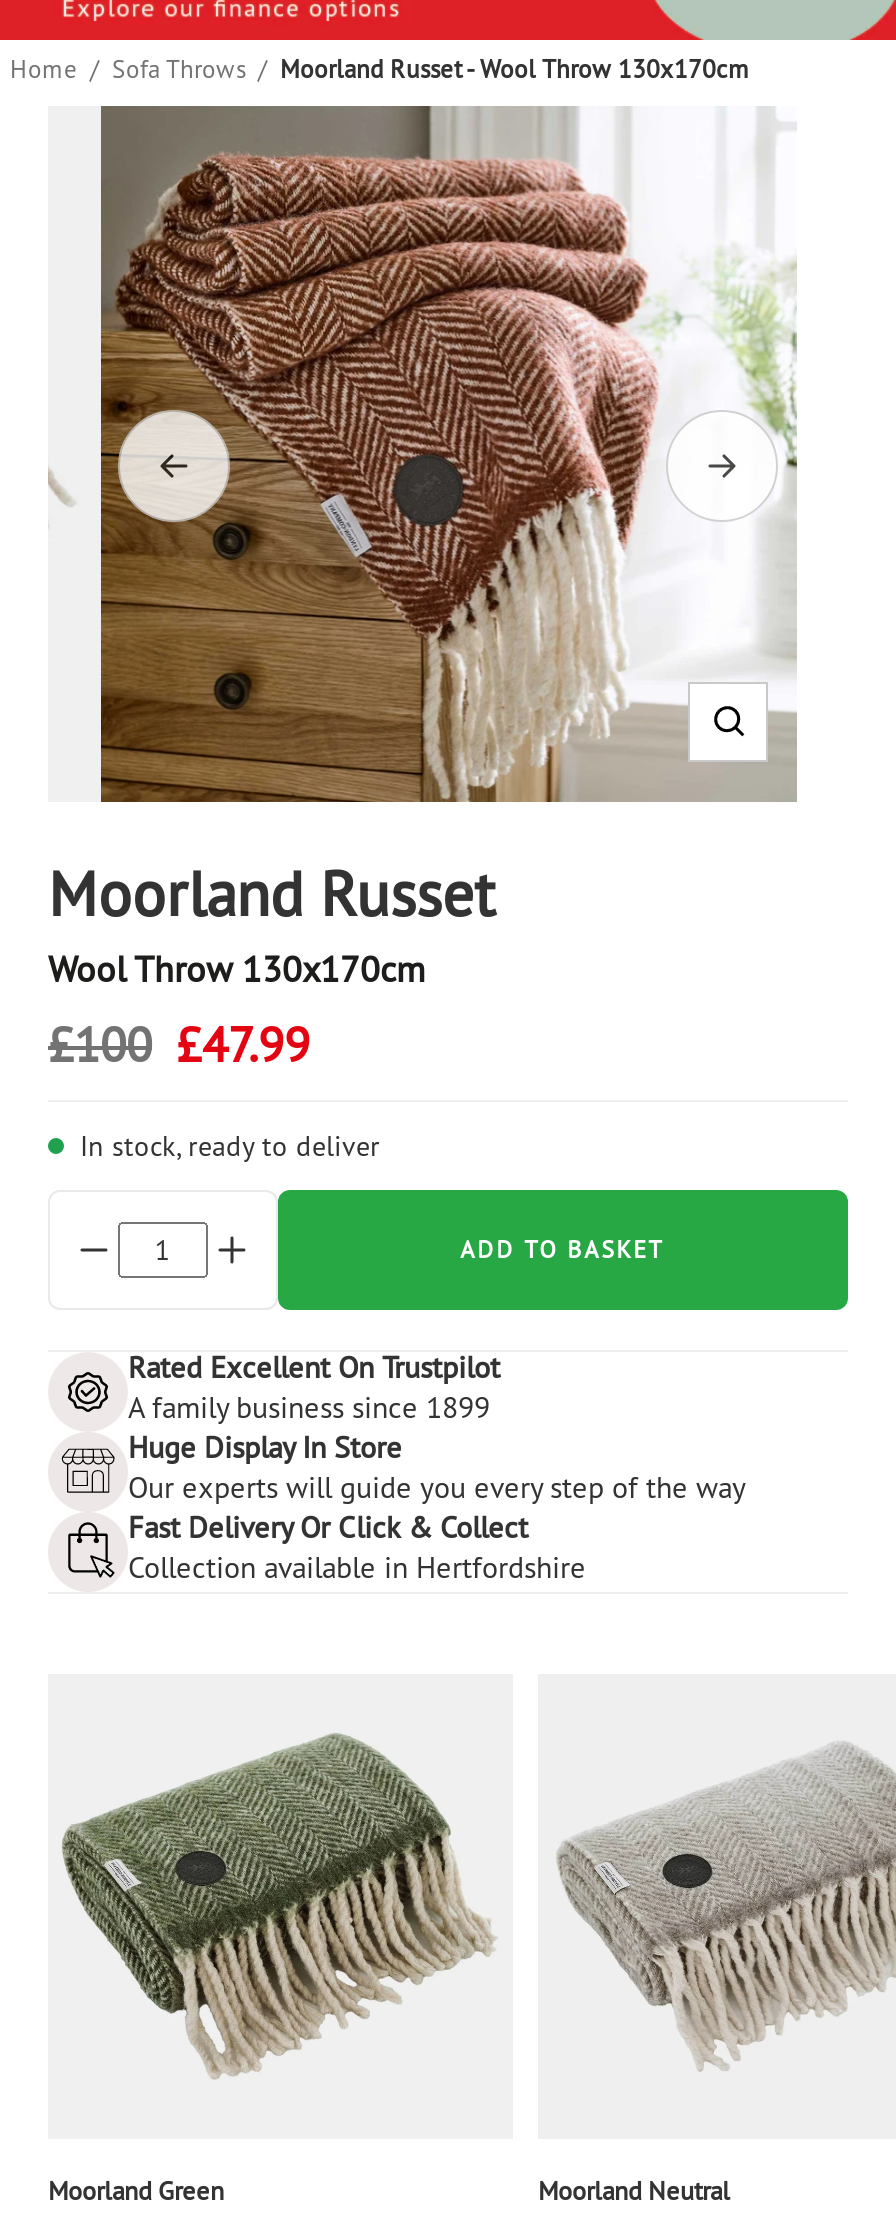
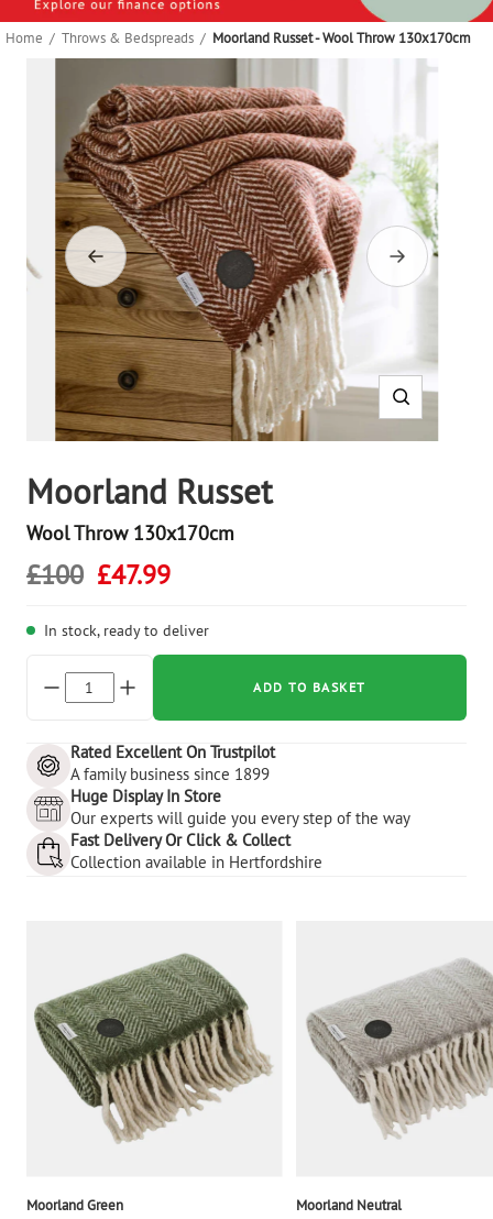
- Sofa Throws
+ Throws & Bedspreads
